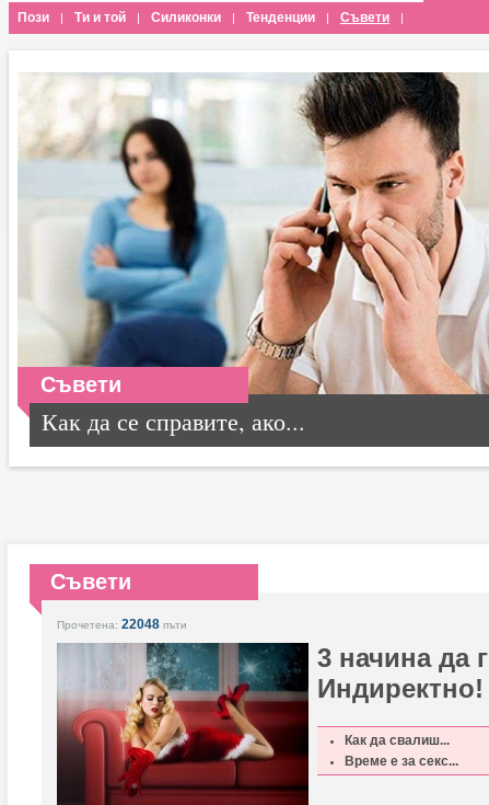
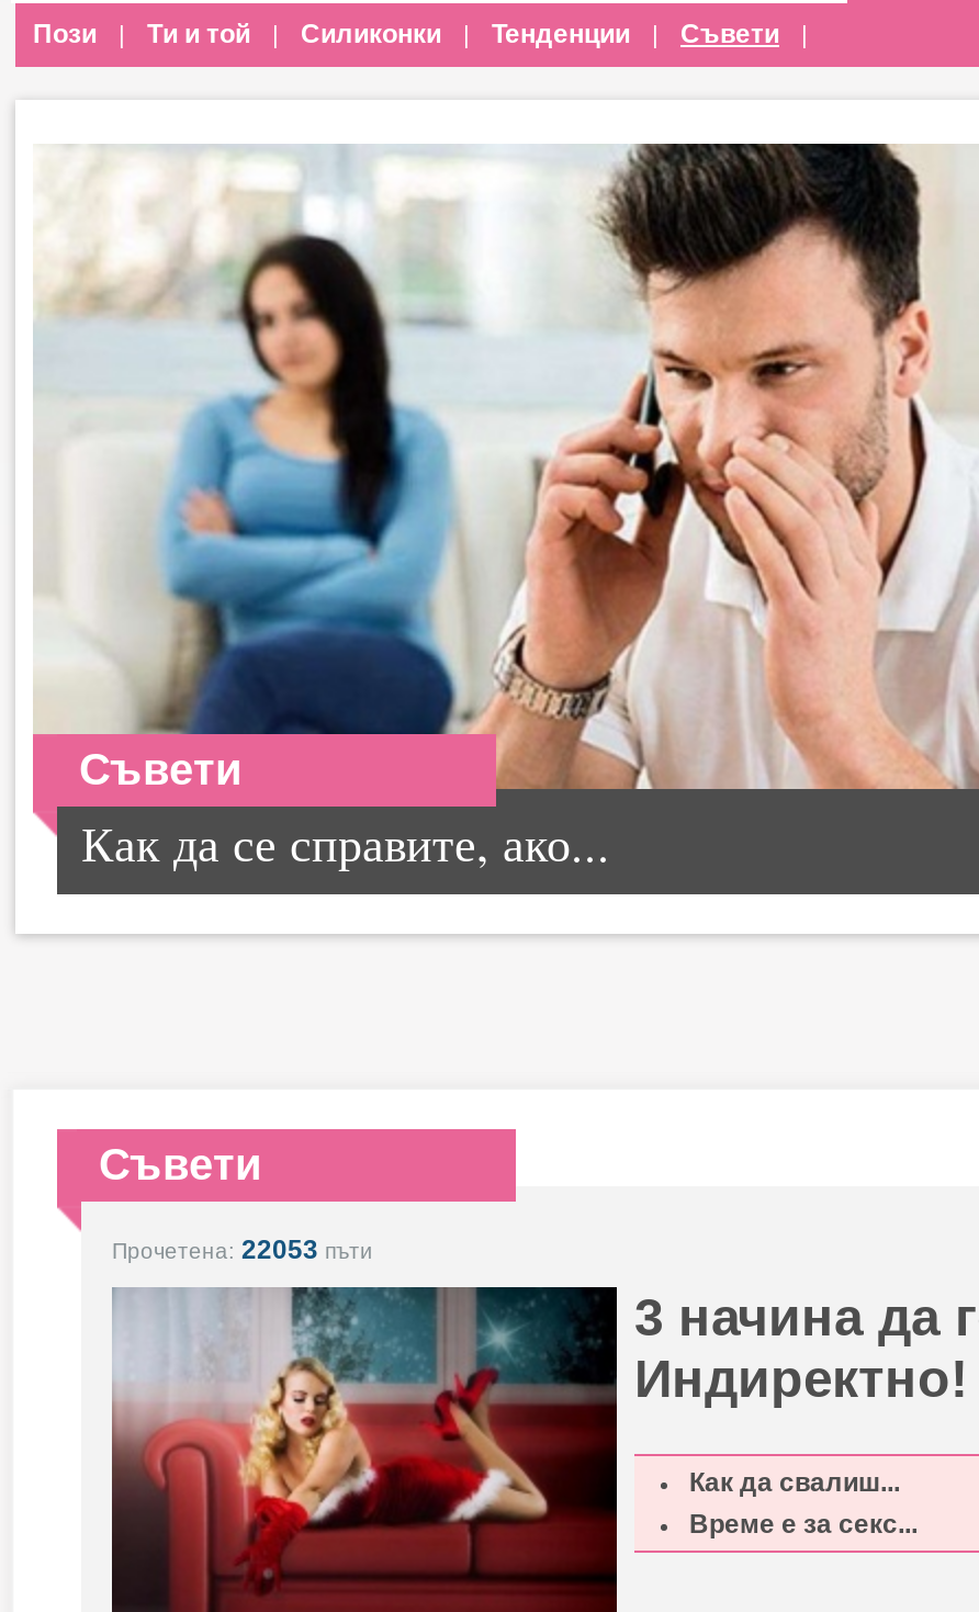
- Прочетена: 22048 пъти
+ Прочетена: 22053 пъти
